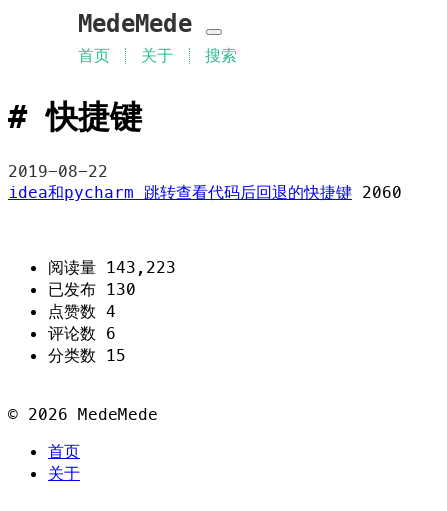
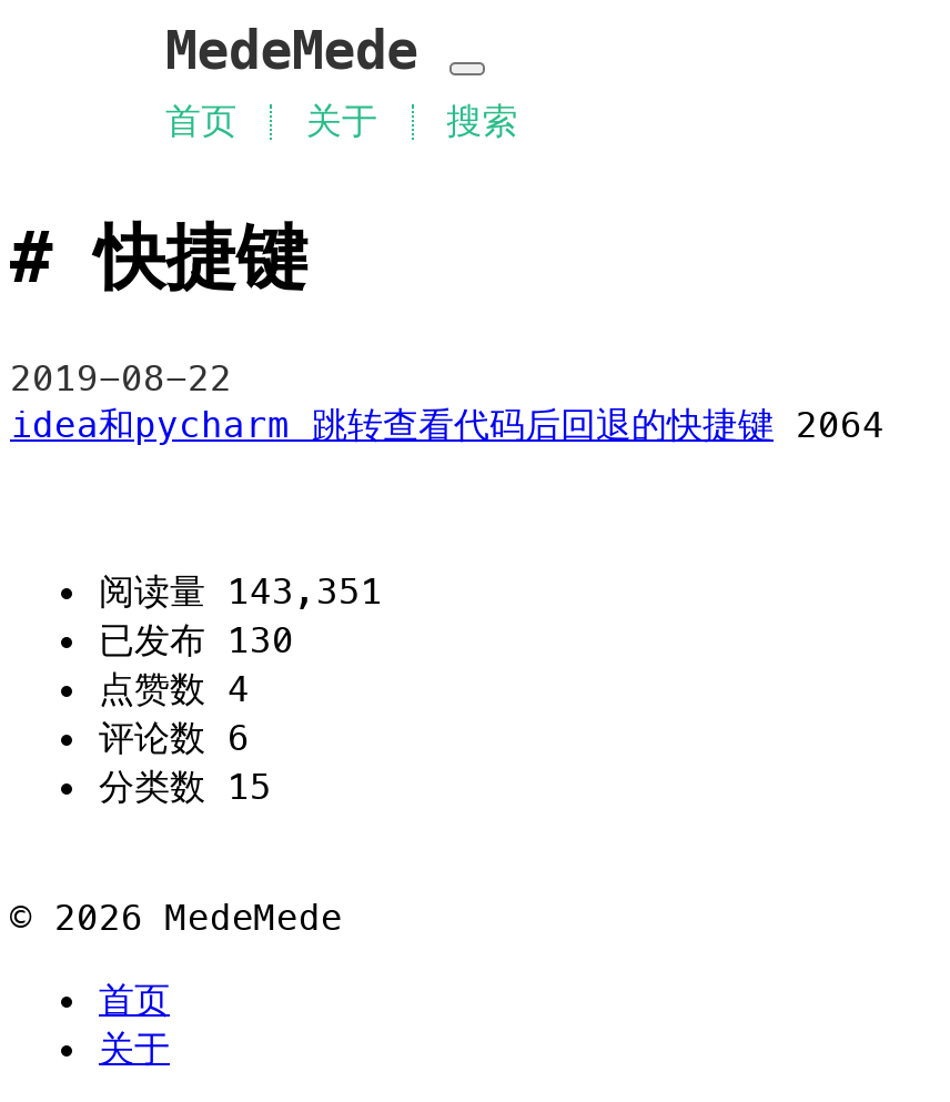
- idea和pycharm 跳转查看代码后回退的快捷键 2060
+ idea和pycharm 跳转查看代码后回退的快捷键 2064

- 阅读量 143,223
+ 阅读量 143,351
